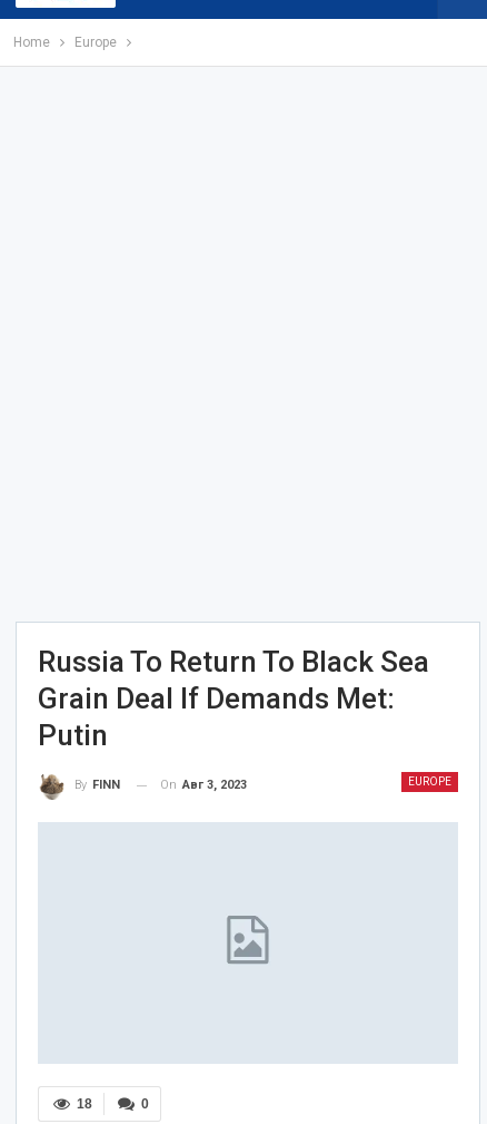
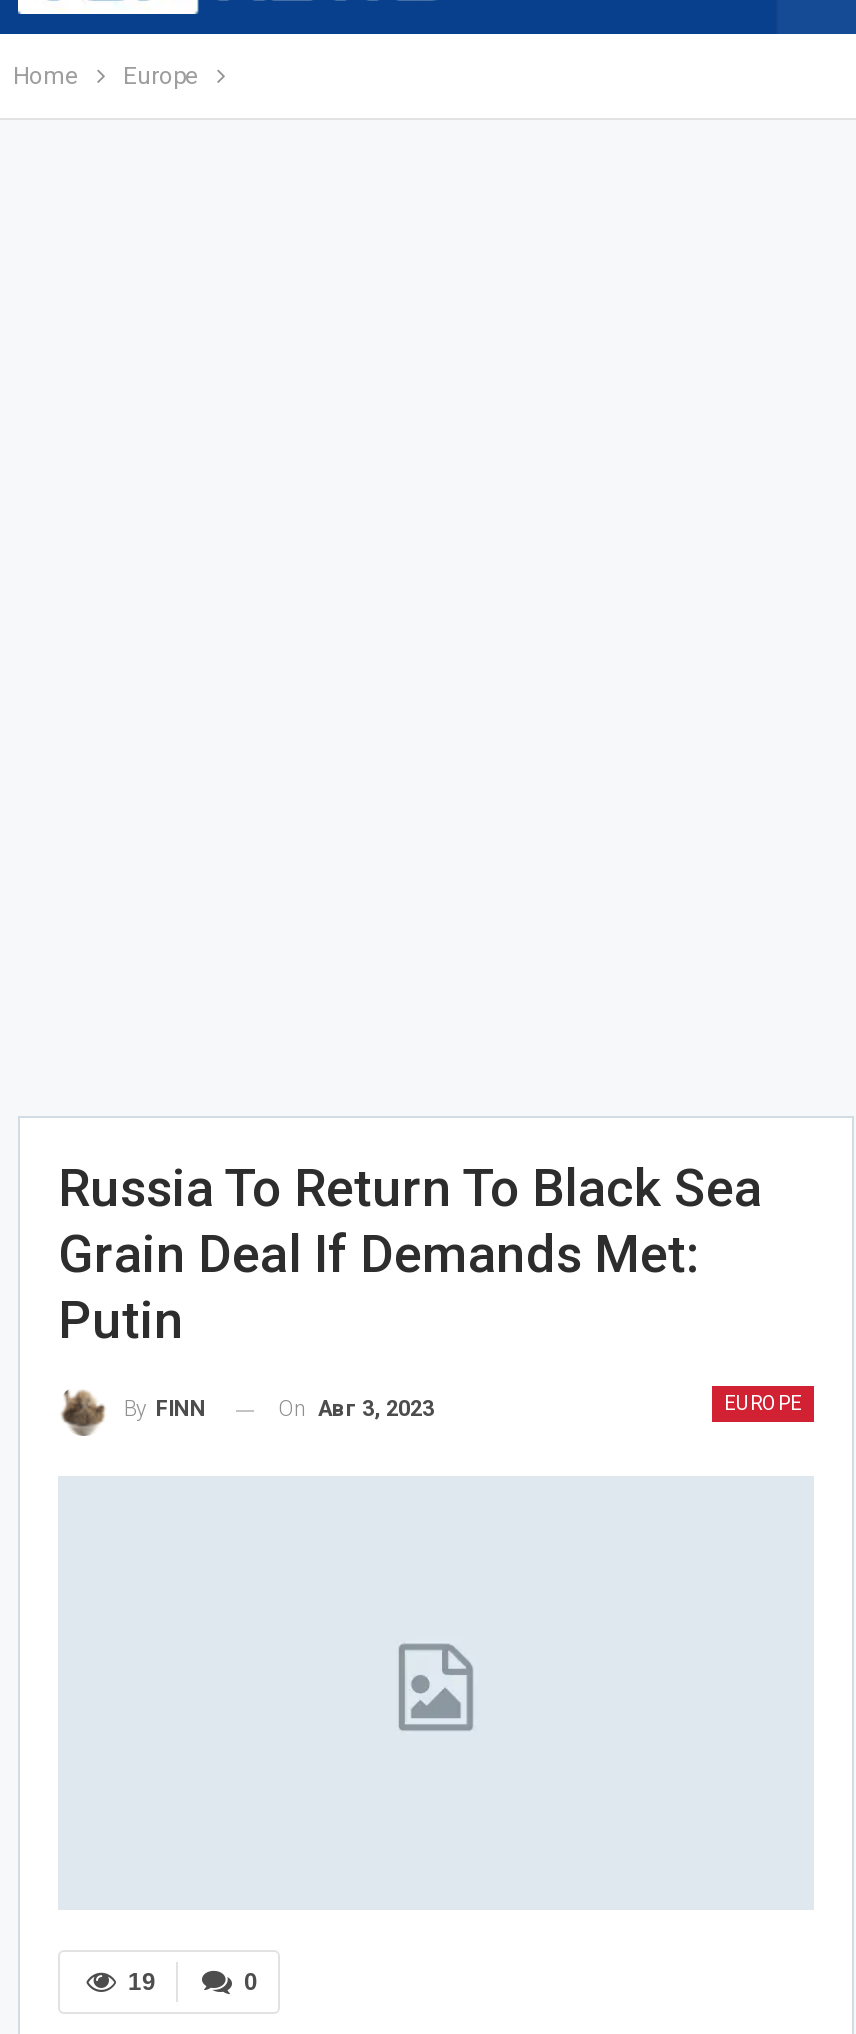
- 18
+ 19
